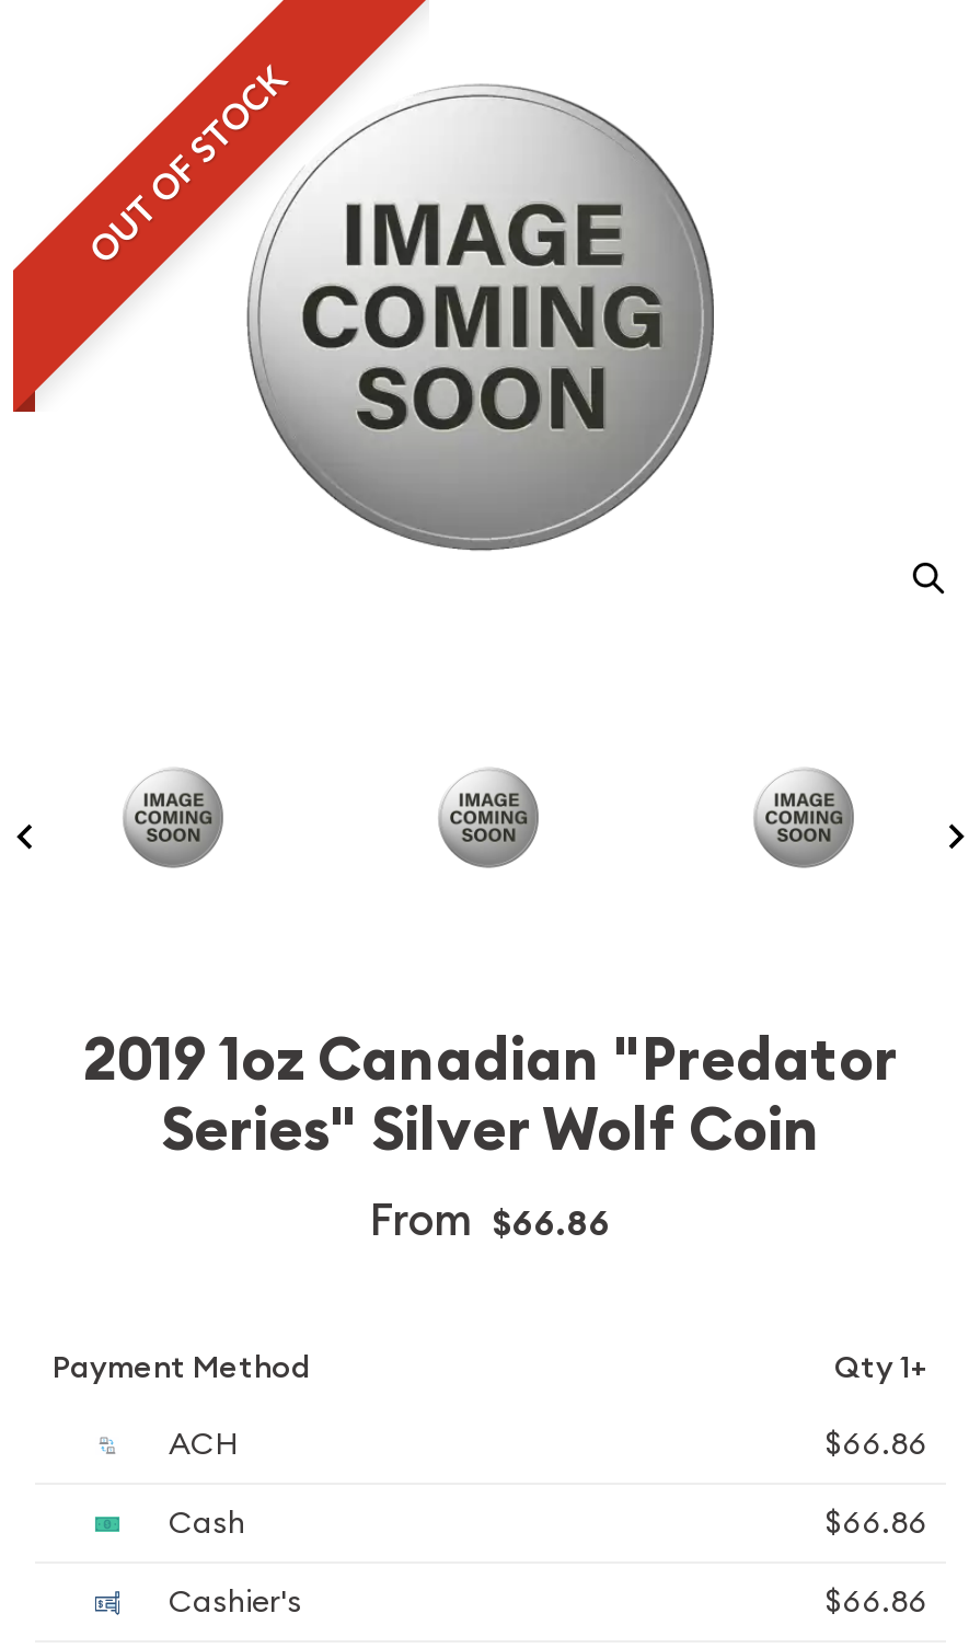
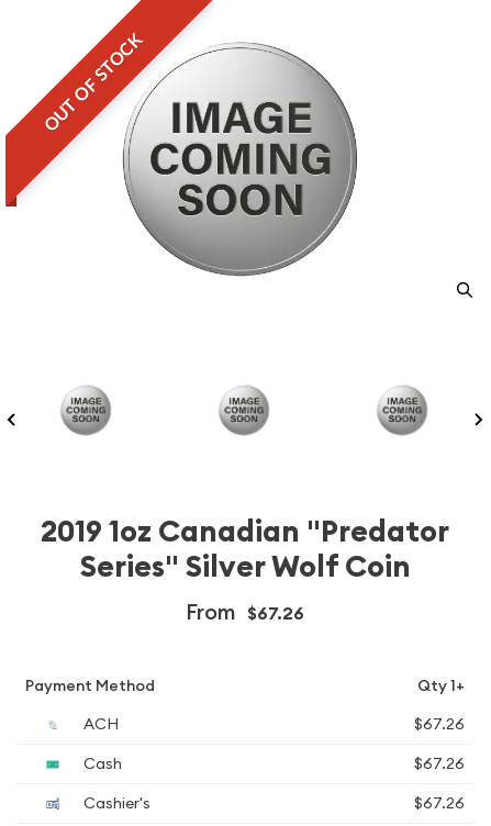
- From $66.86
+ From $67.26

- $66.86
+ $67.26

- $66.86
+ $67.26

- $66.86
+ $67.26
